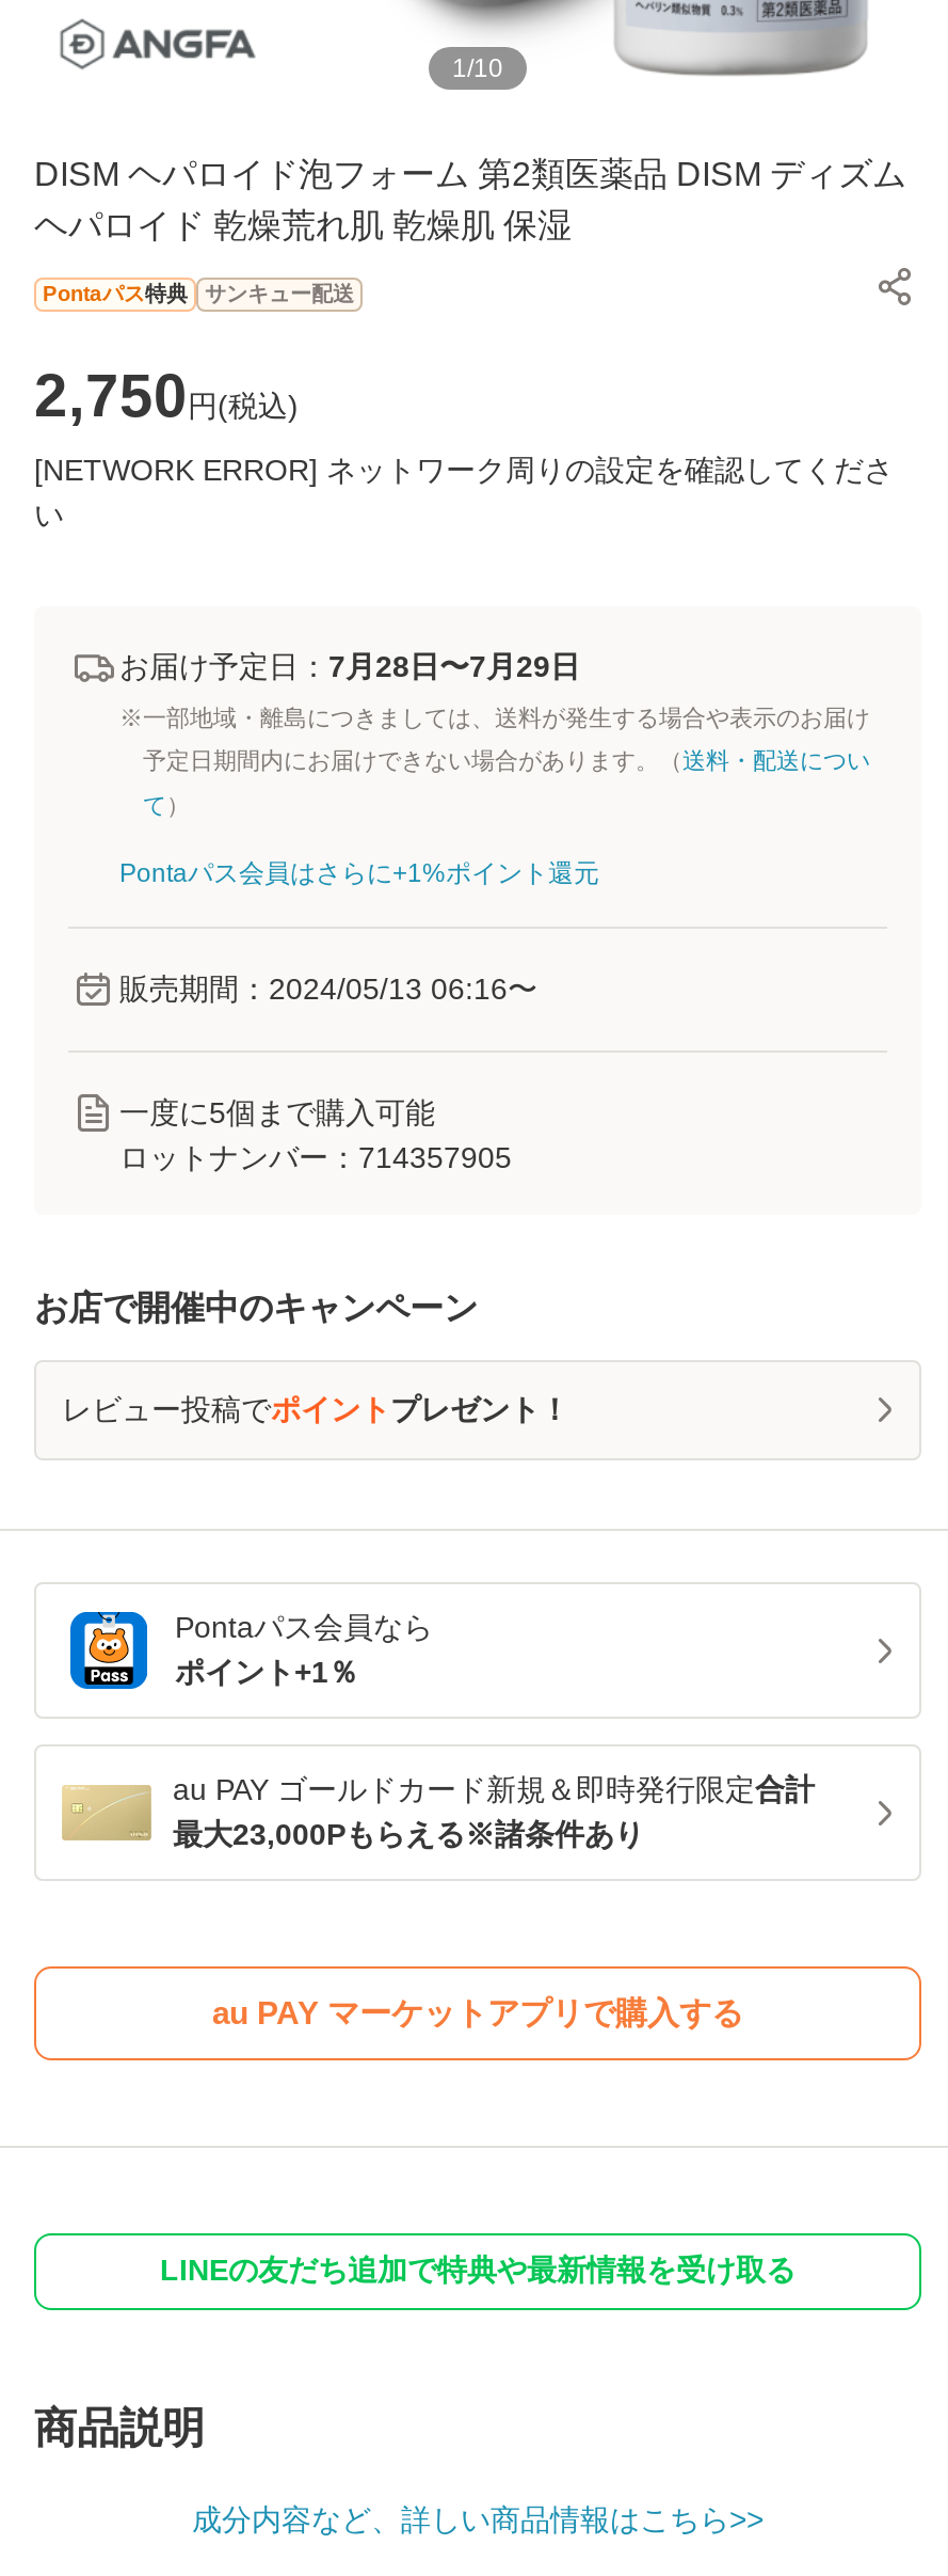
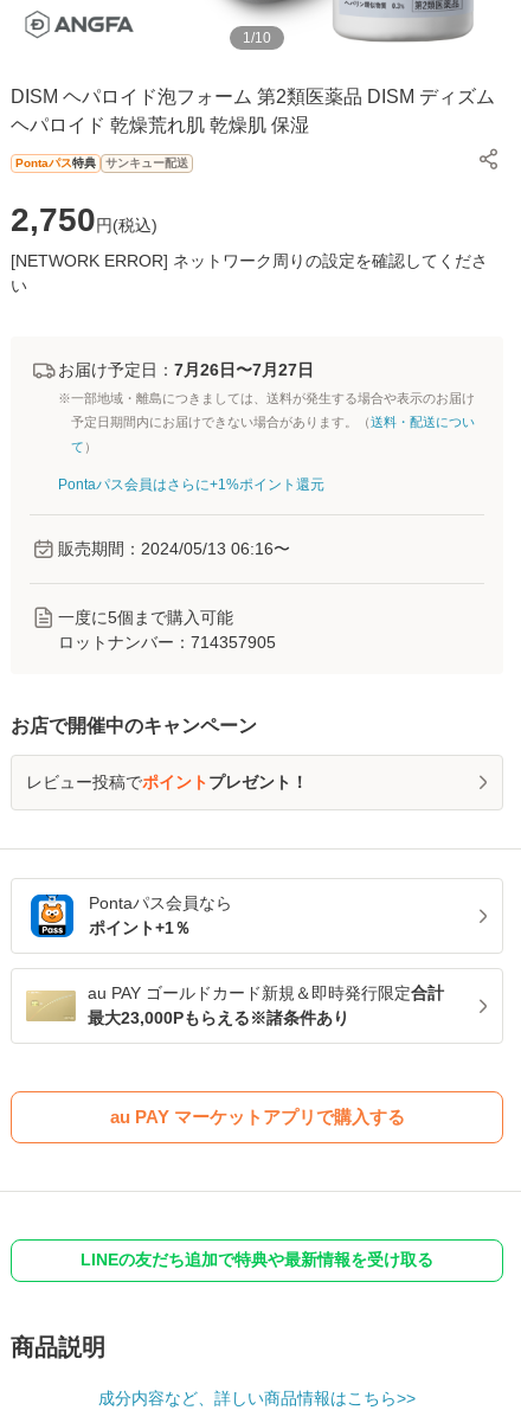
- お届け予定日：7月28日〜7月29日
+ お届け予定日：7月26日〜7月27日
